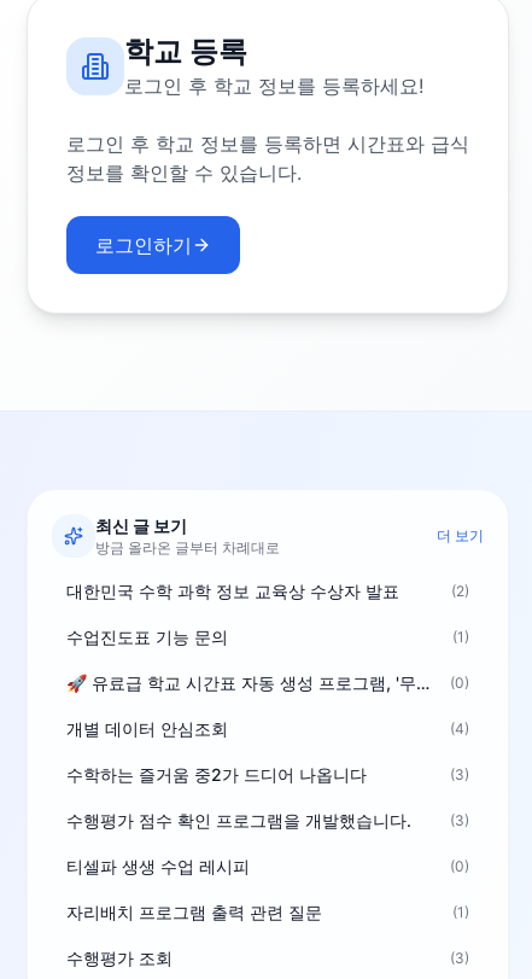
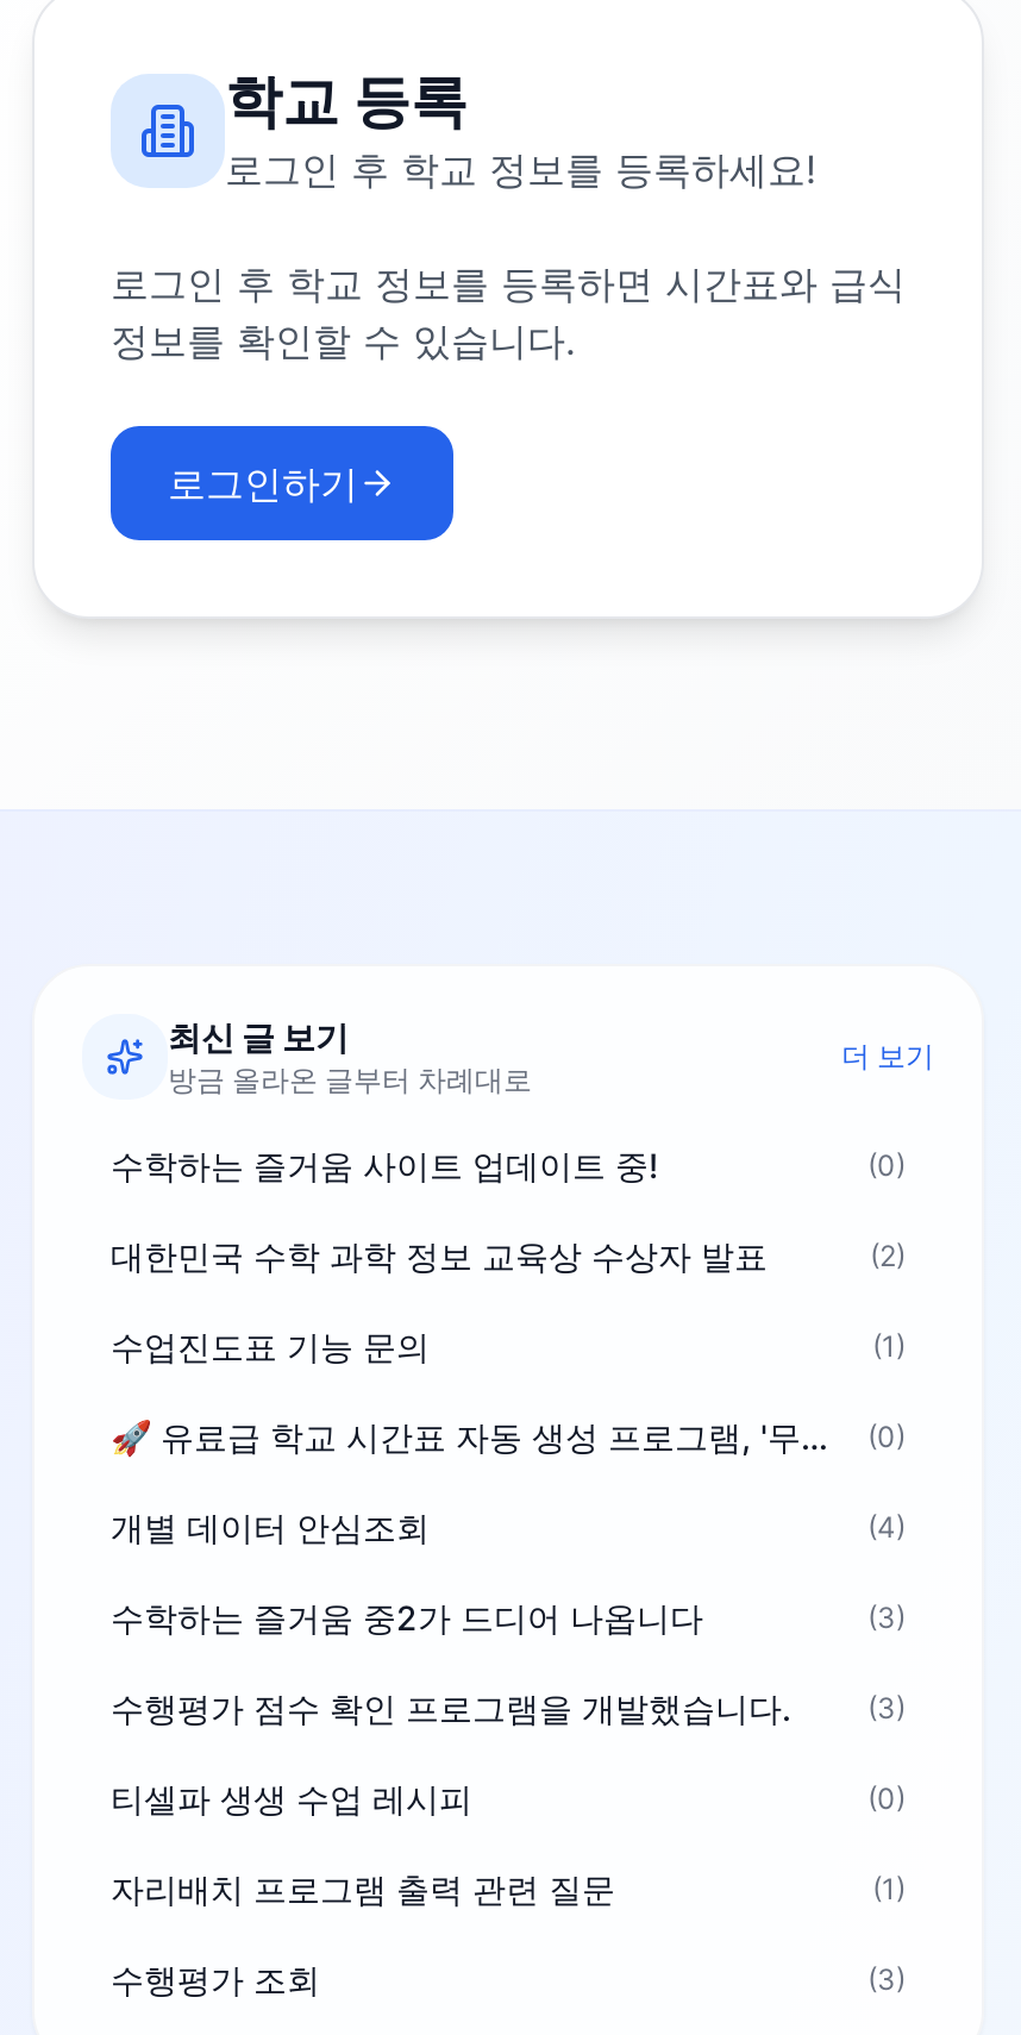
+ 수학하는 즐거움 사이트 업데이트 중!
+ (0)
